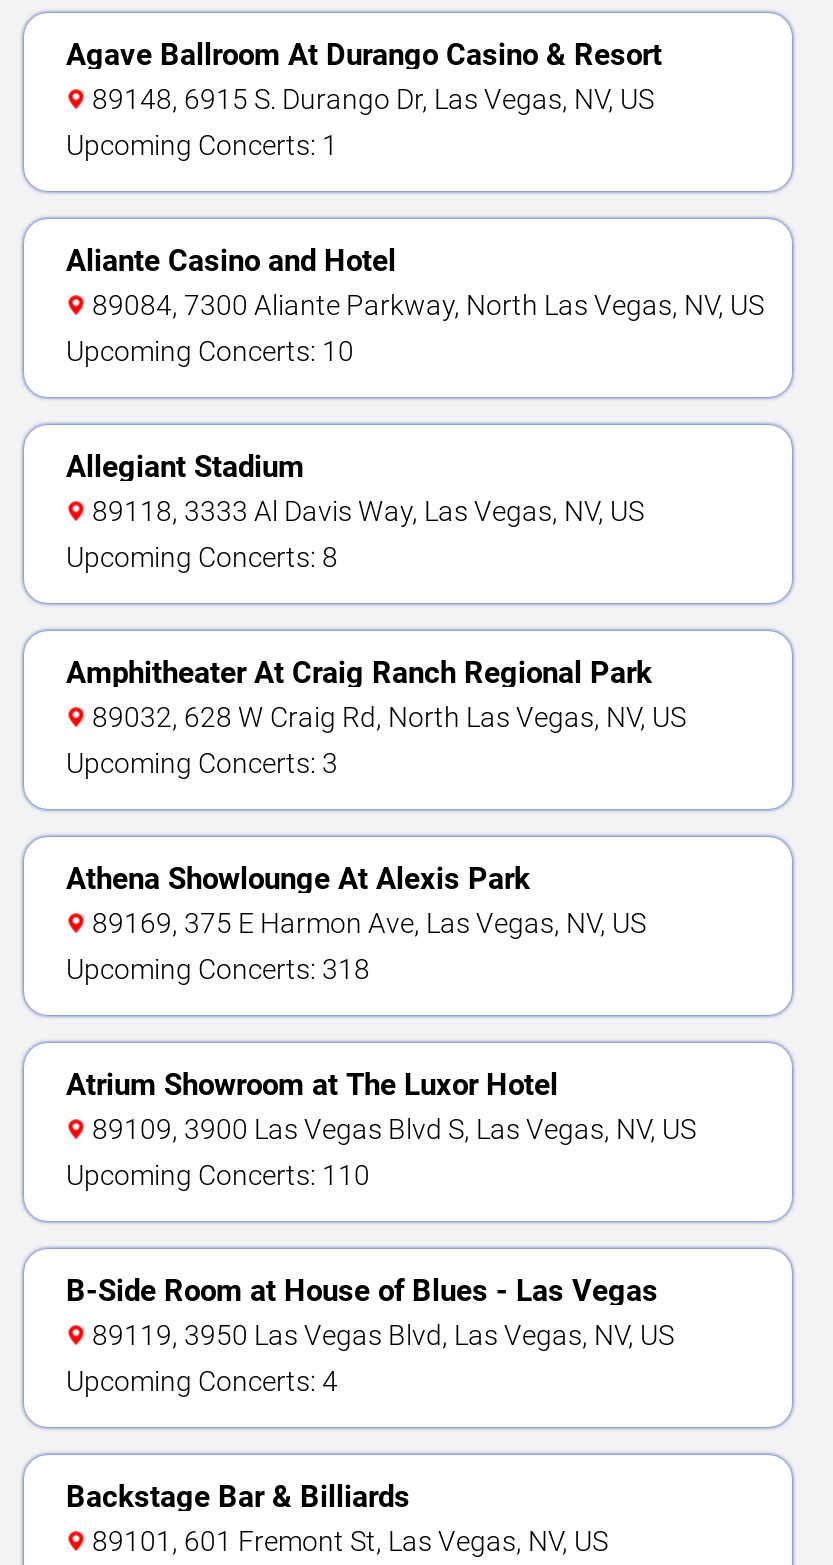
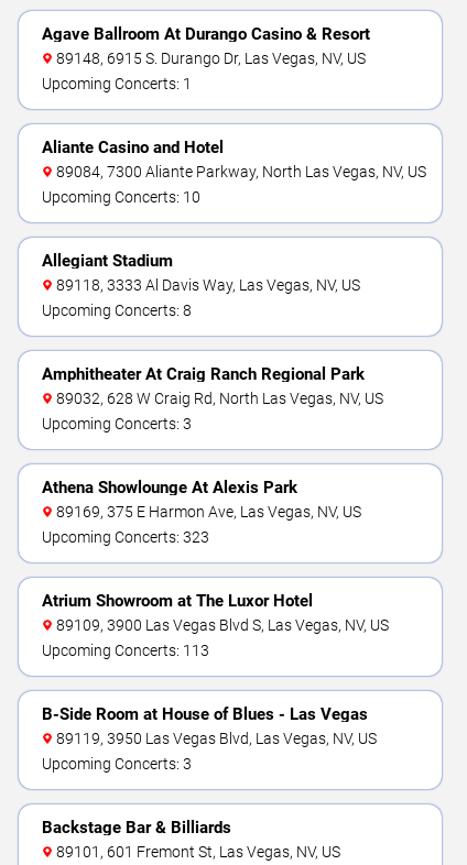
- Upcoming Concerts: 318
+ Upcoming Concerts: 323

- Upcoming Concerts: 110
+ Upcoming Concerts: 113

- Upcoming Concerts: 4
+ Upcoming Concerts: 3
